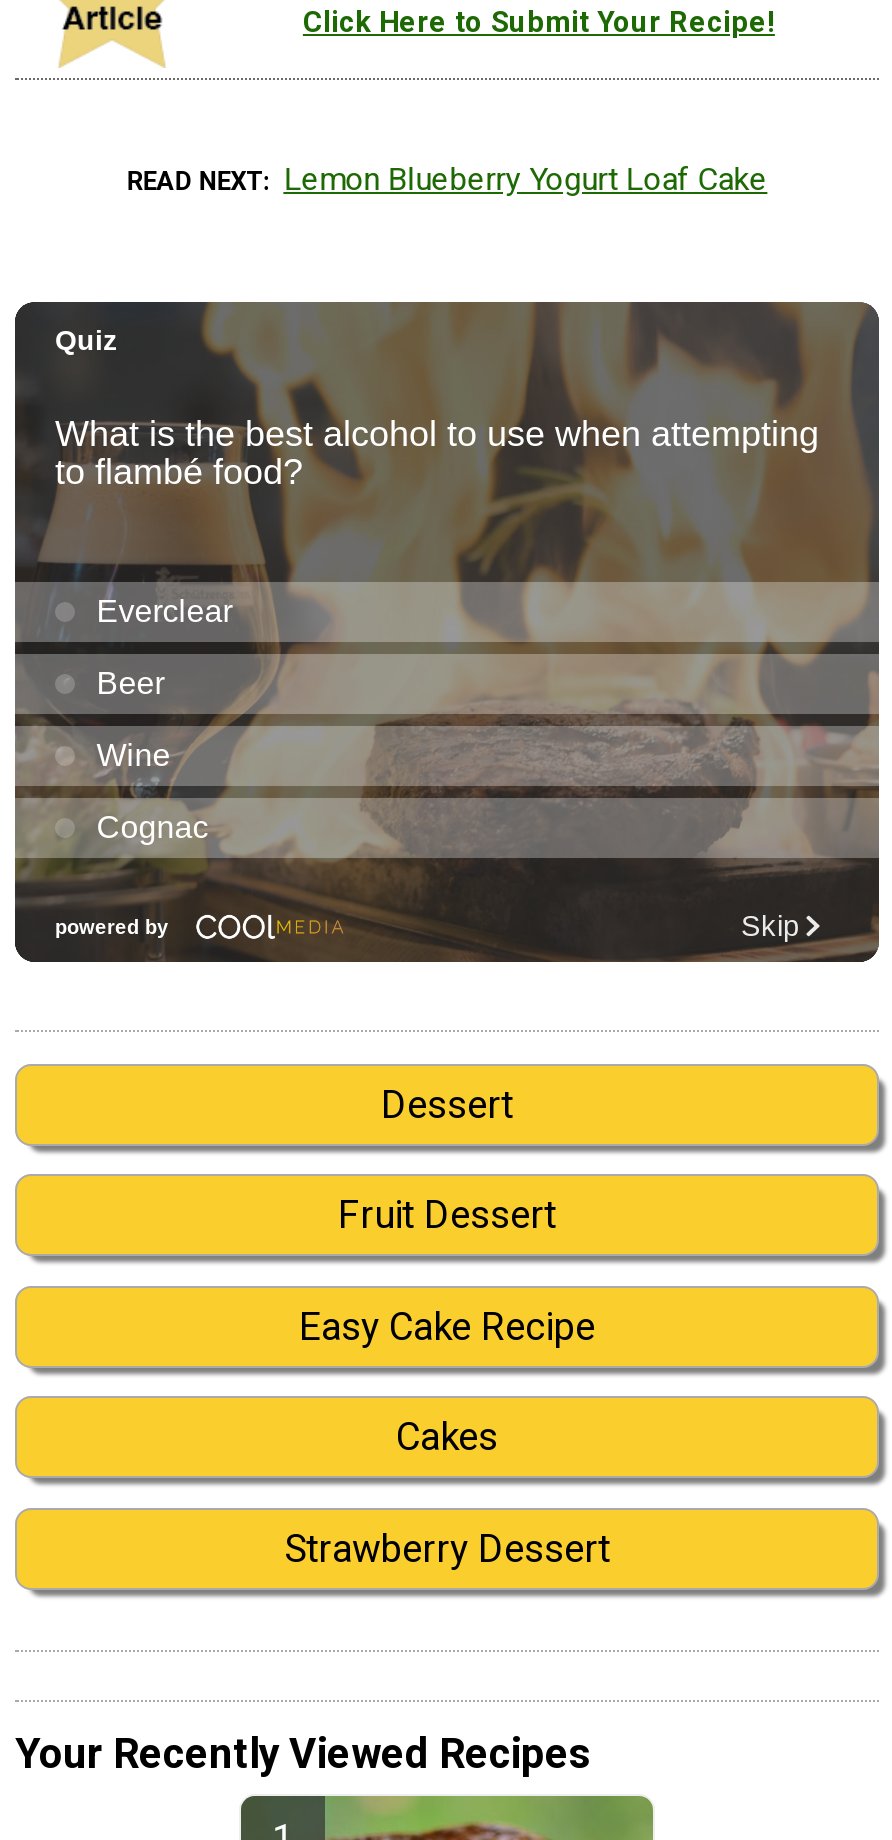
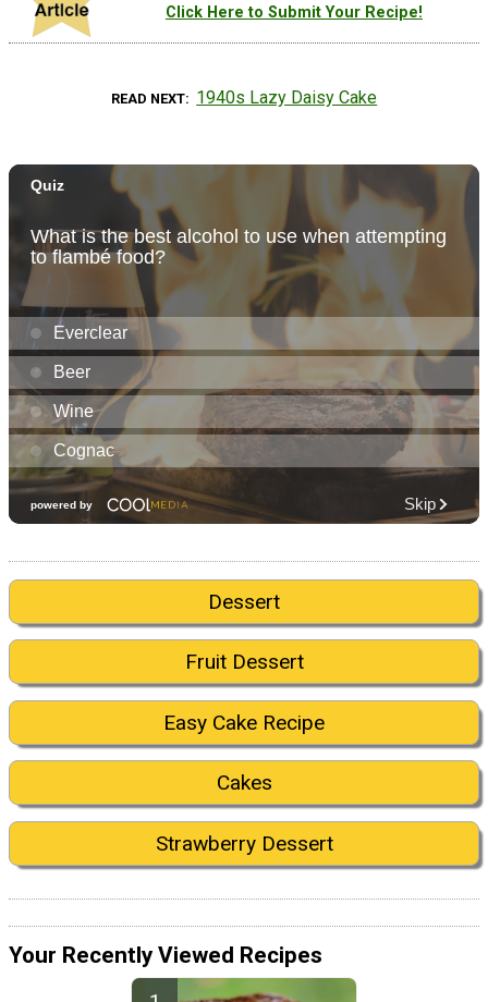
- Lemon Blueberry Yogurt Loaf Cake
+ 1940s Lazy Daisy Cake
